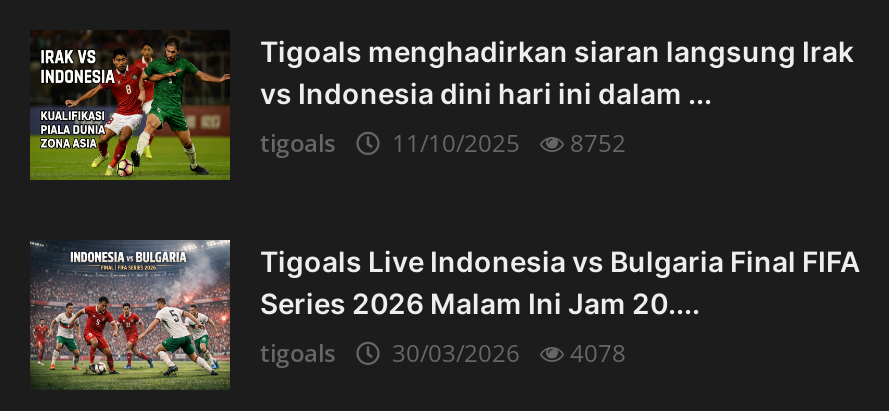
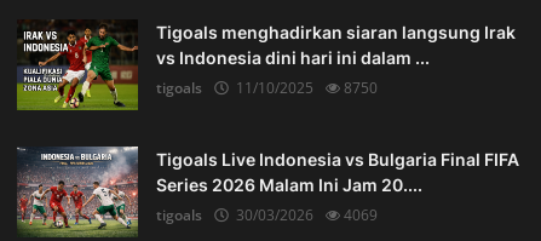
- tigoals 11/10/2025 8752
+ tigoals 11/10/2025 8750

- tigoals 30/03/2026 4078
+ tigoals 30/03/2026 4069
